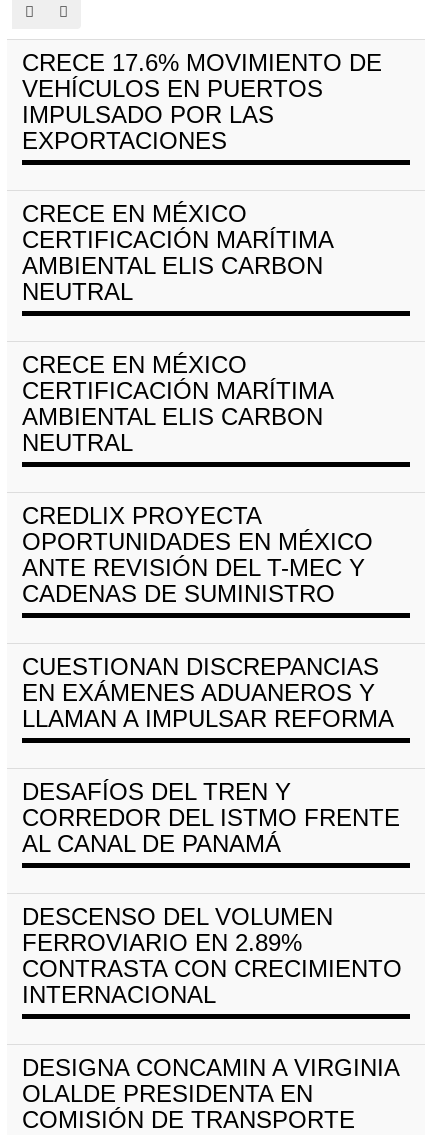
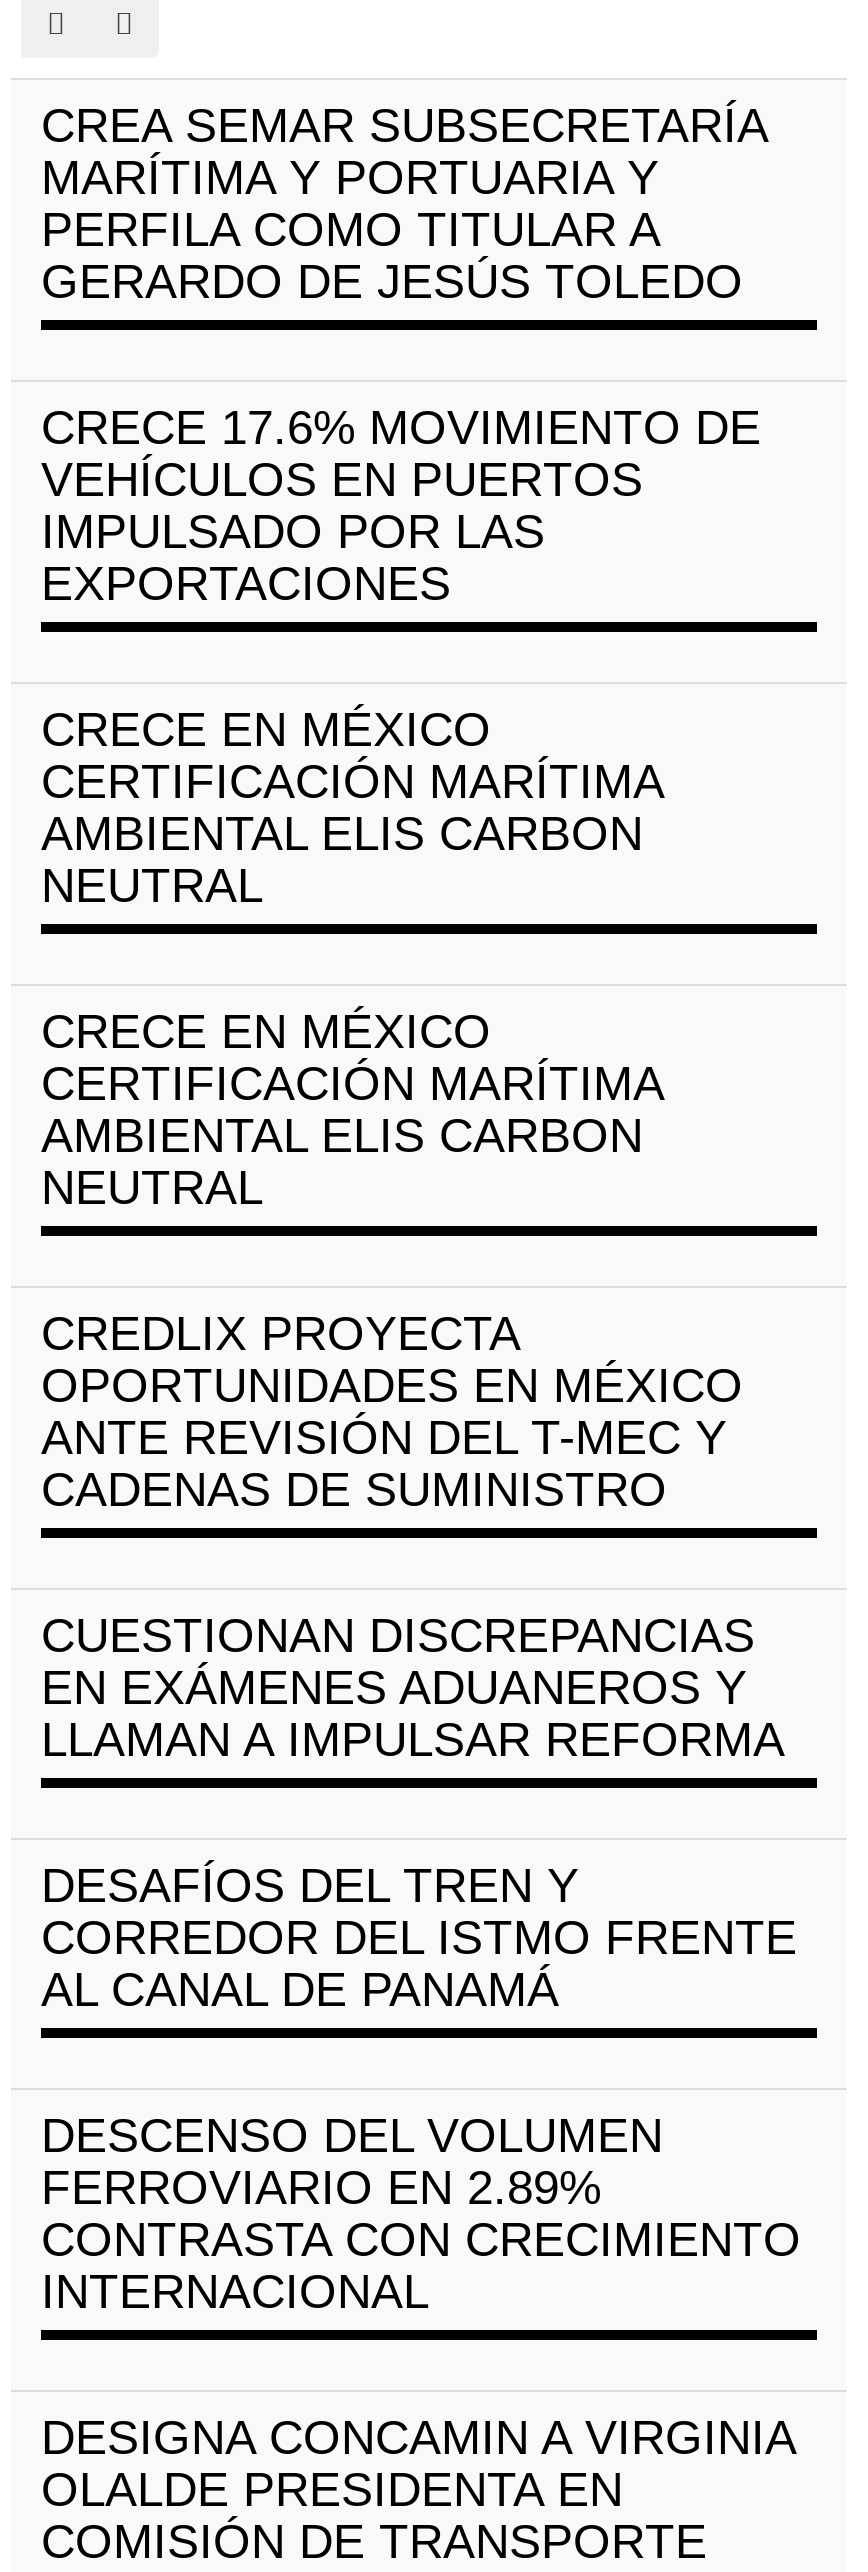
+ CREA SEMAR SUBSECRETARÍA
+ MARÍTIMA Y PORTUARIA Y
+ PERFILA COMO TITULAR A
+ GERARDO DE JESÚS TOLEDO
